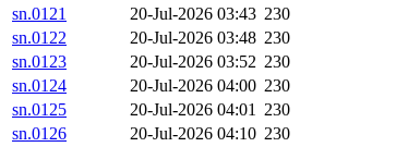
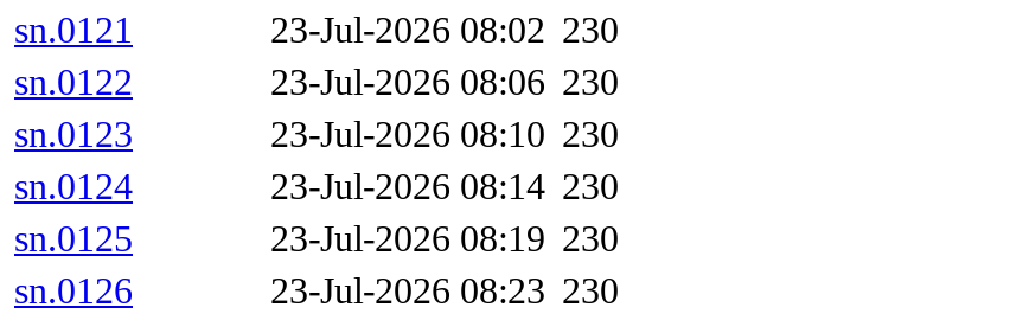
- 20-Jul-2026 03:43 230
+ 23-Jul-2026 08:02 230

- 20-Jul-2026 03:48 230
+ 23-Jul-2026 08:06 230

- 20-Jul-2026 03:52 230
+ 23-Jul-2026 08:10 230

- 20-Jul-2026 04:00 230
+ 23-Jul-2026 08:14 230

- 20-Jul-2026 04:01 230
+ 23-Jul-2026 08:19 230

- 20-Jul-2026 04:10 230
+ 23-Jul-2026 08:23 230
